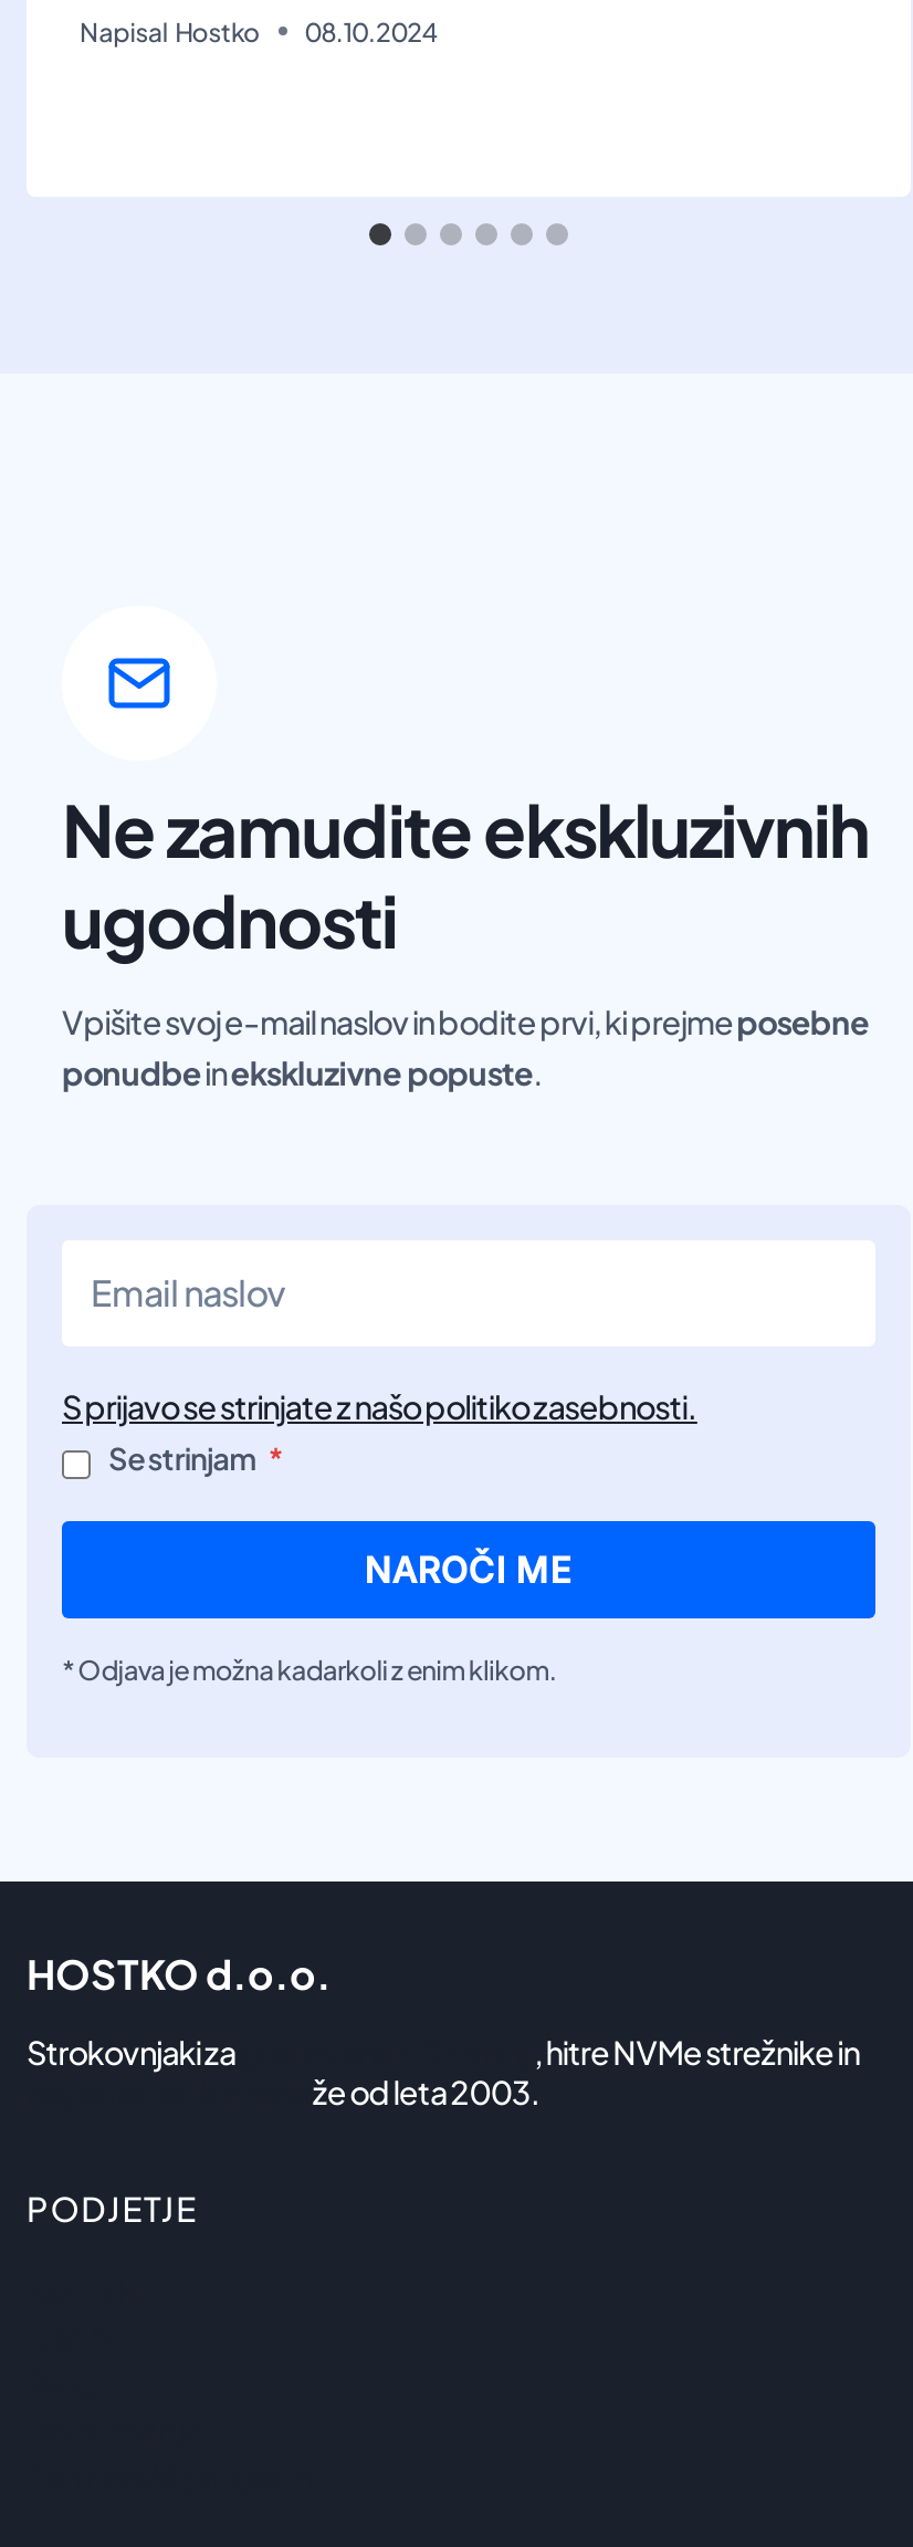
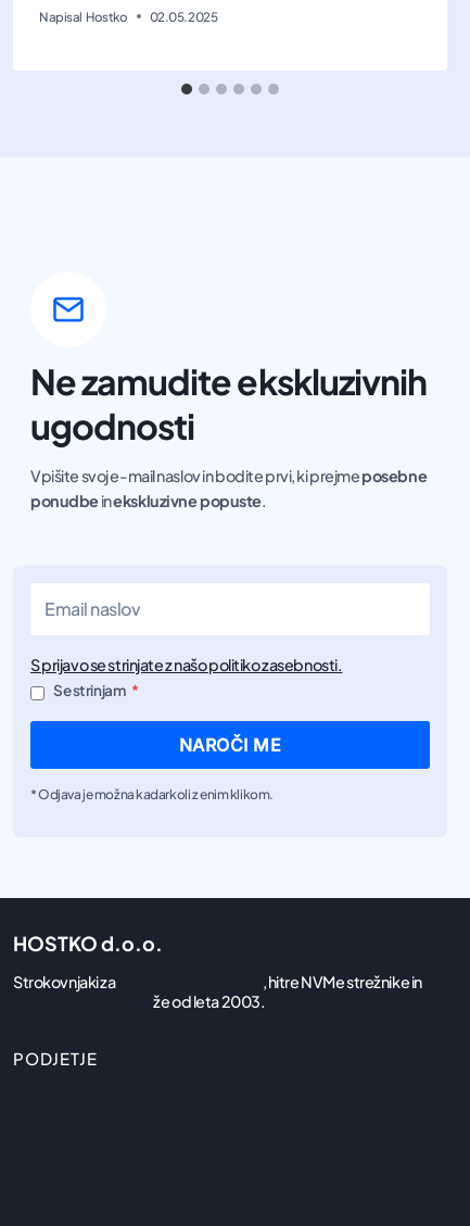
- Napisal Hostko 08.10.2024
+ Napisal Hostko 02.05.2025
